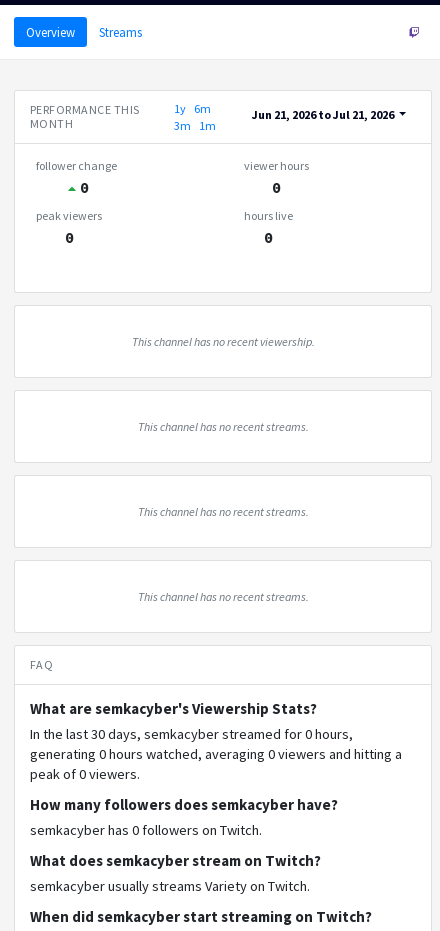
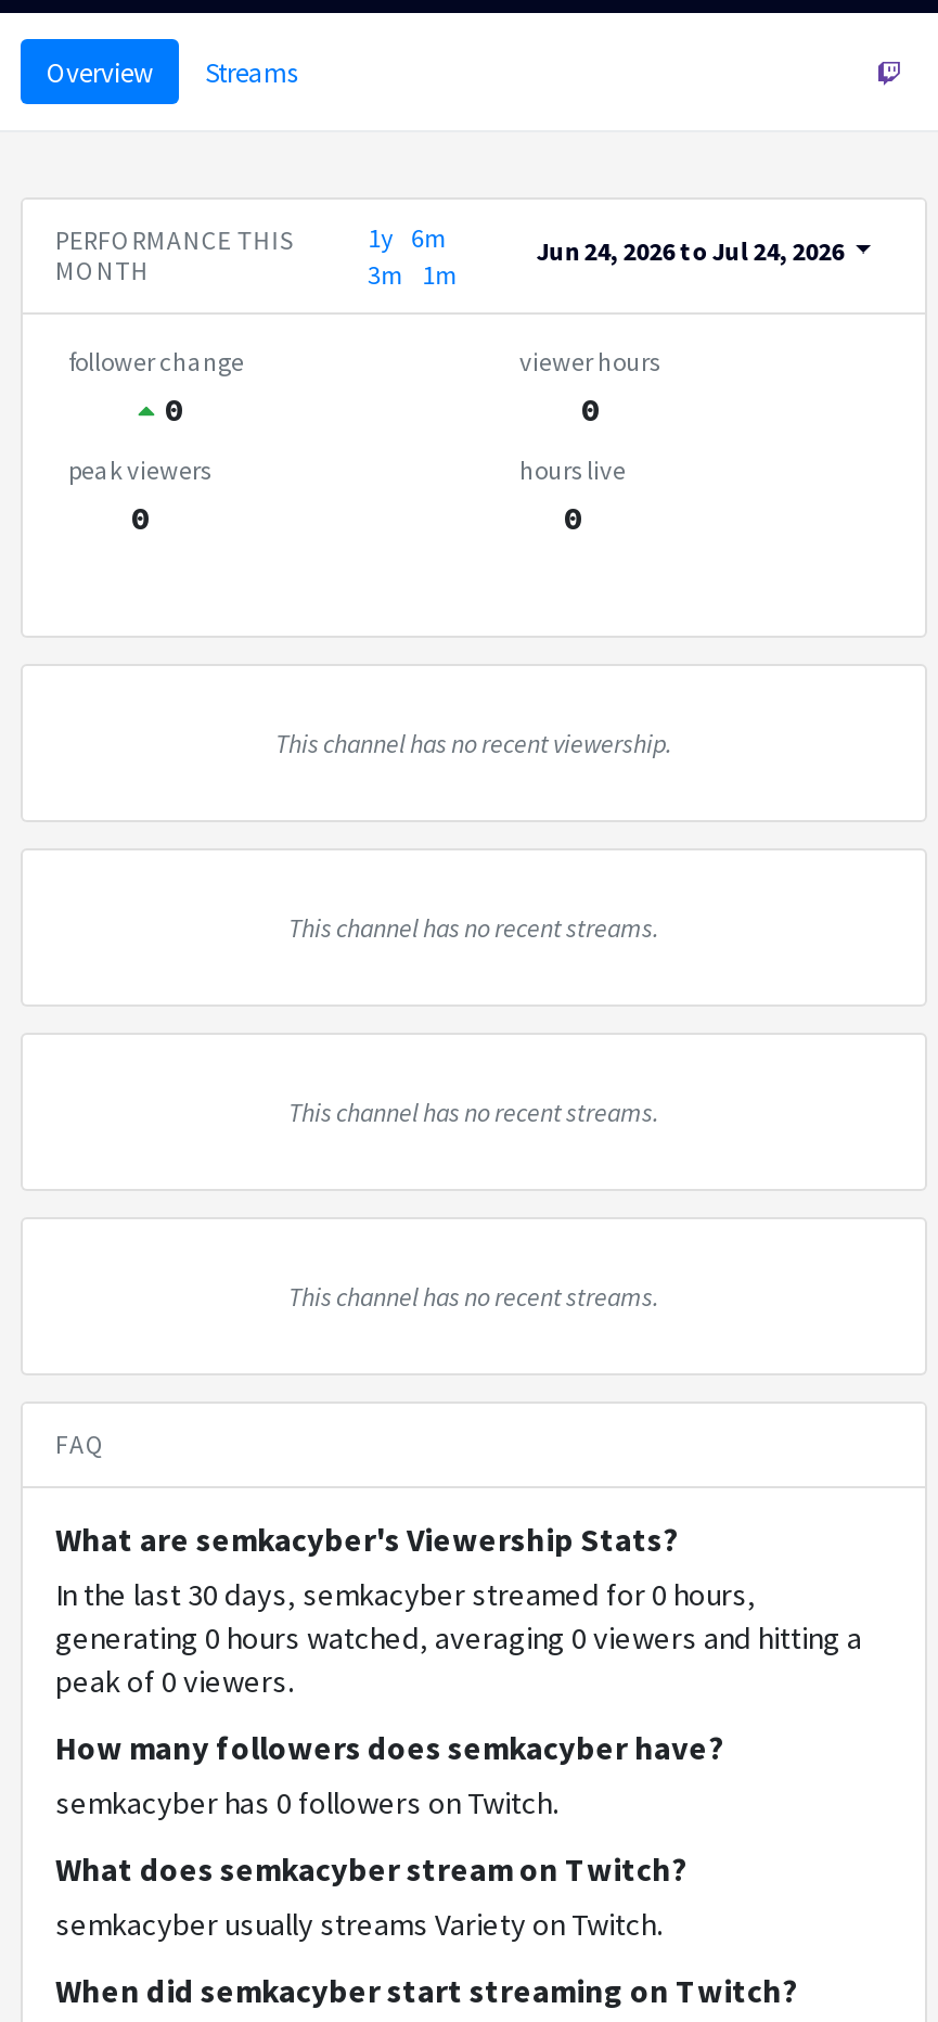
- Jun 21, 2026to Jul 21, 2026
+ Jun 24, 2026to Jul 24, 2026
